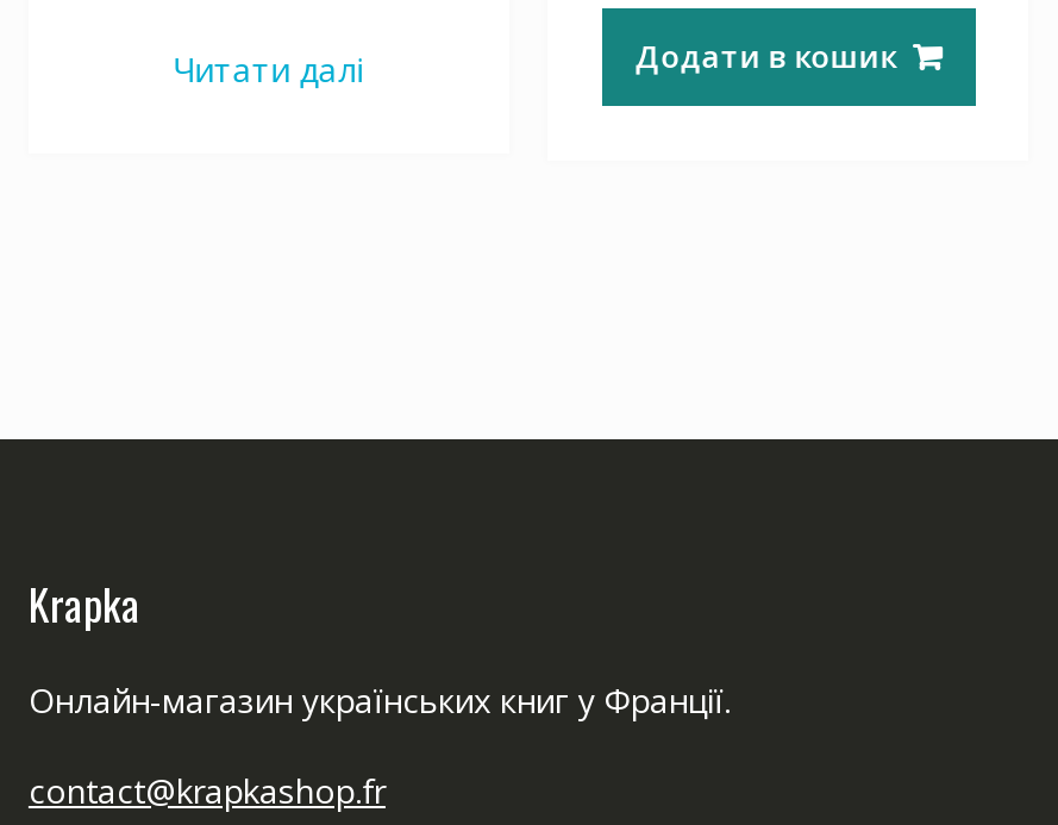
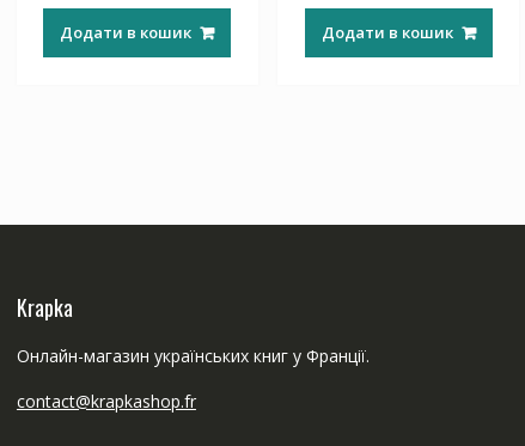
- Читати далі
+ Додати в кошик
